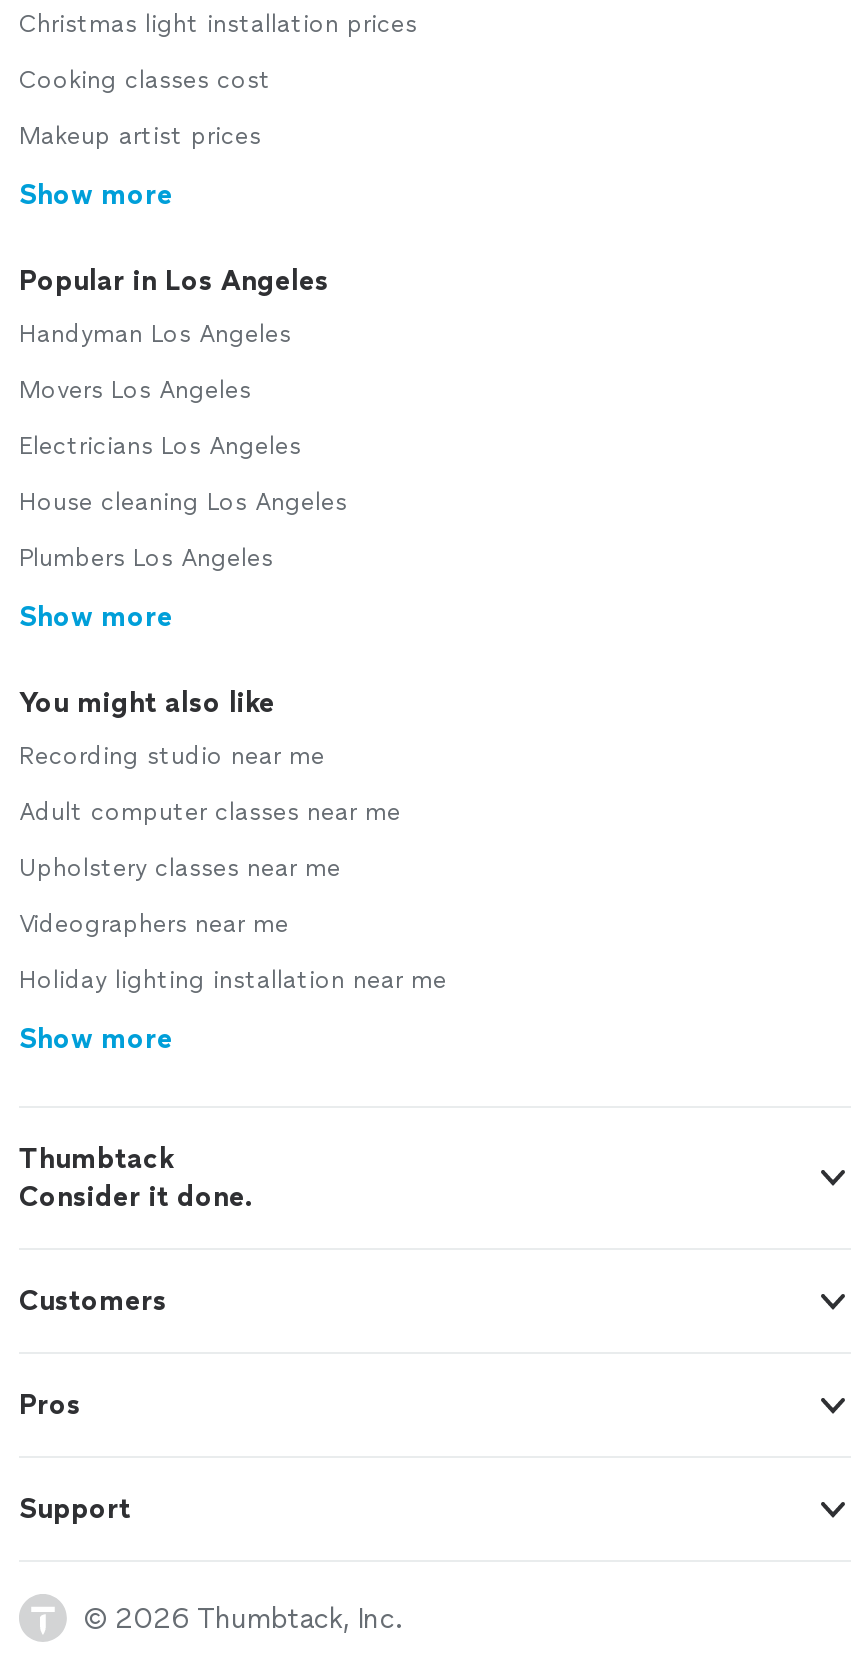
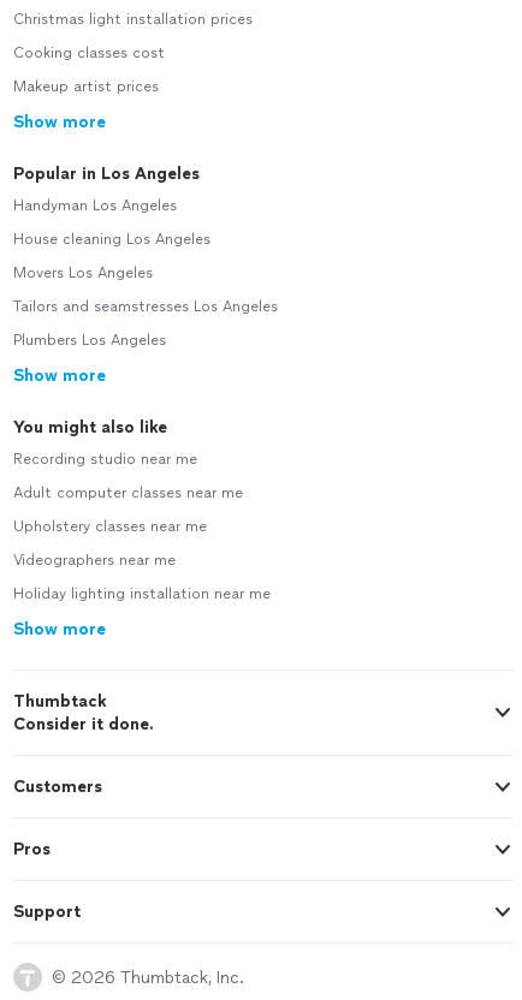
moved down: Movers Los Angeles

- Electricians Los Angeles

moved up: House cleaning Los Angeles

+ Tailors and seamstresses Los Angeles
